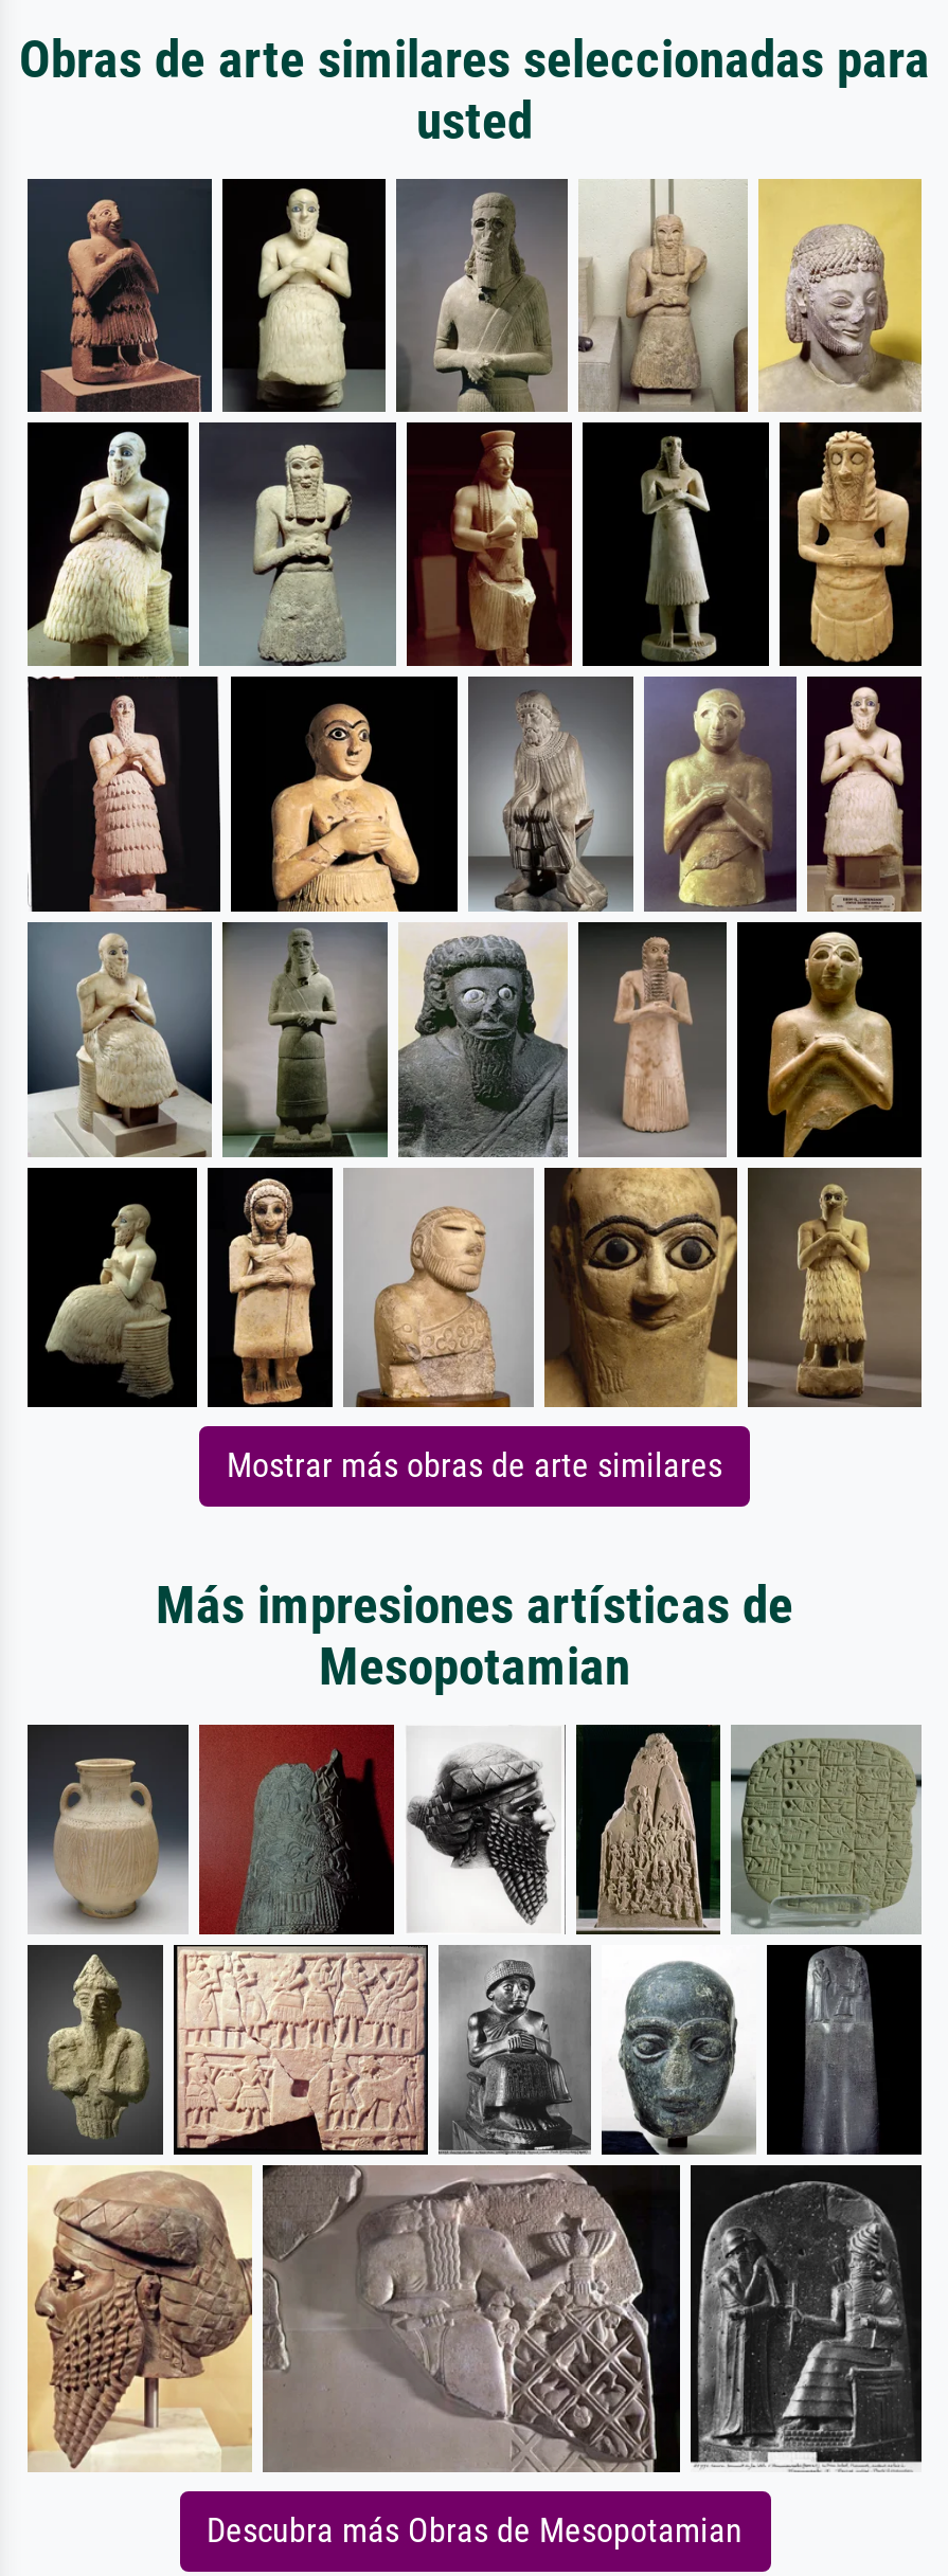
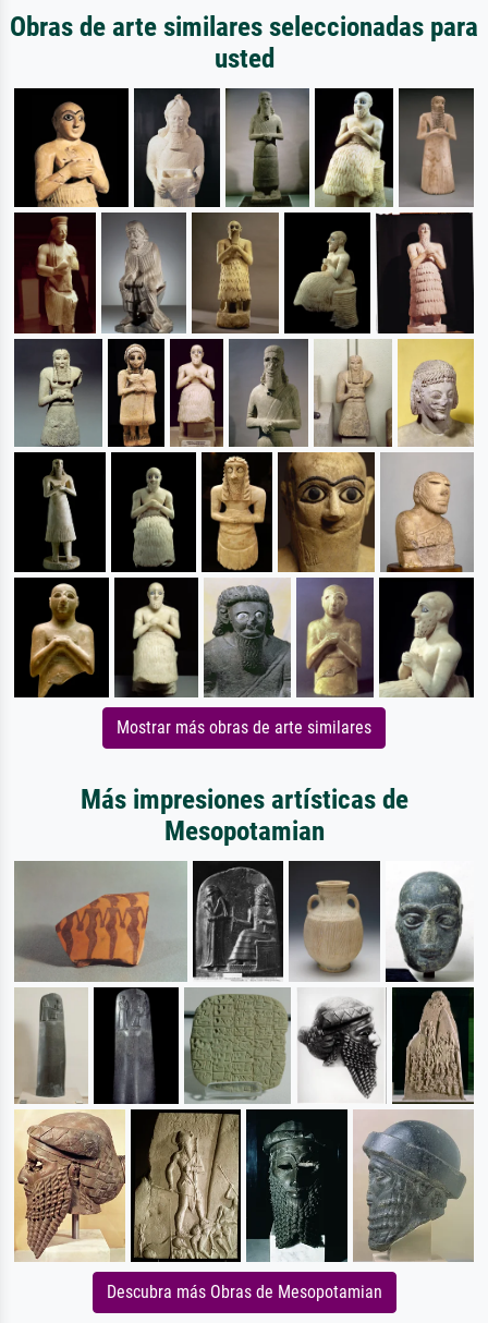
- [image]
+ [image]

- [image]
+ [image]
